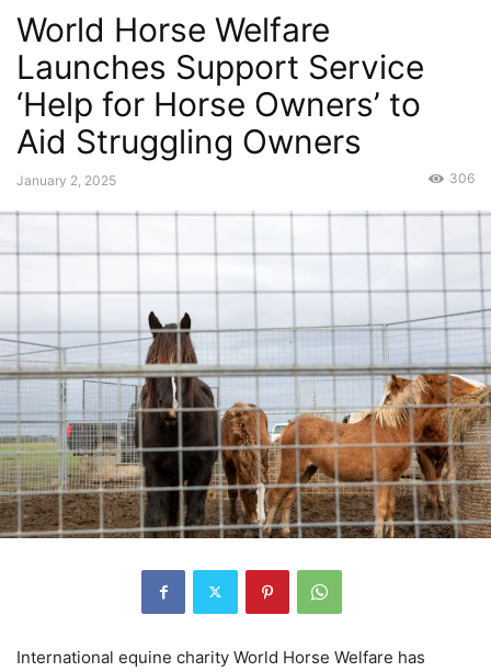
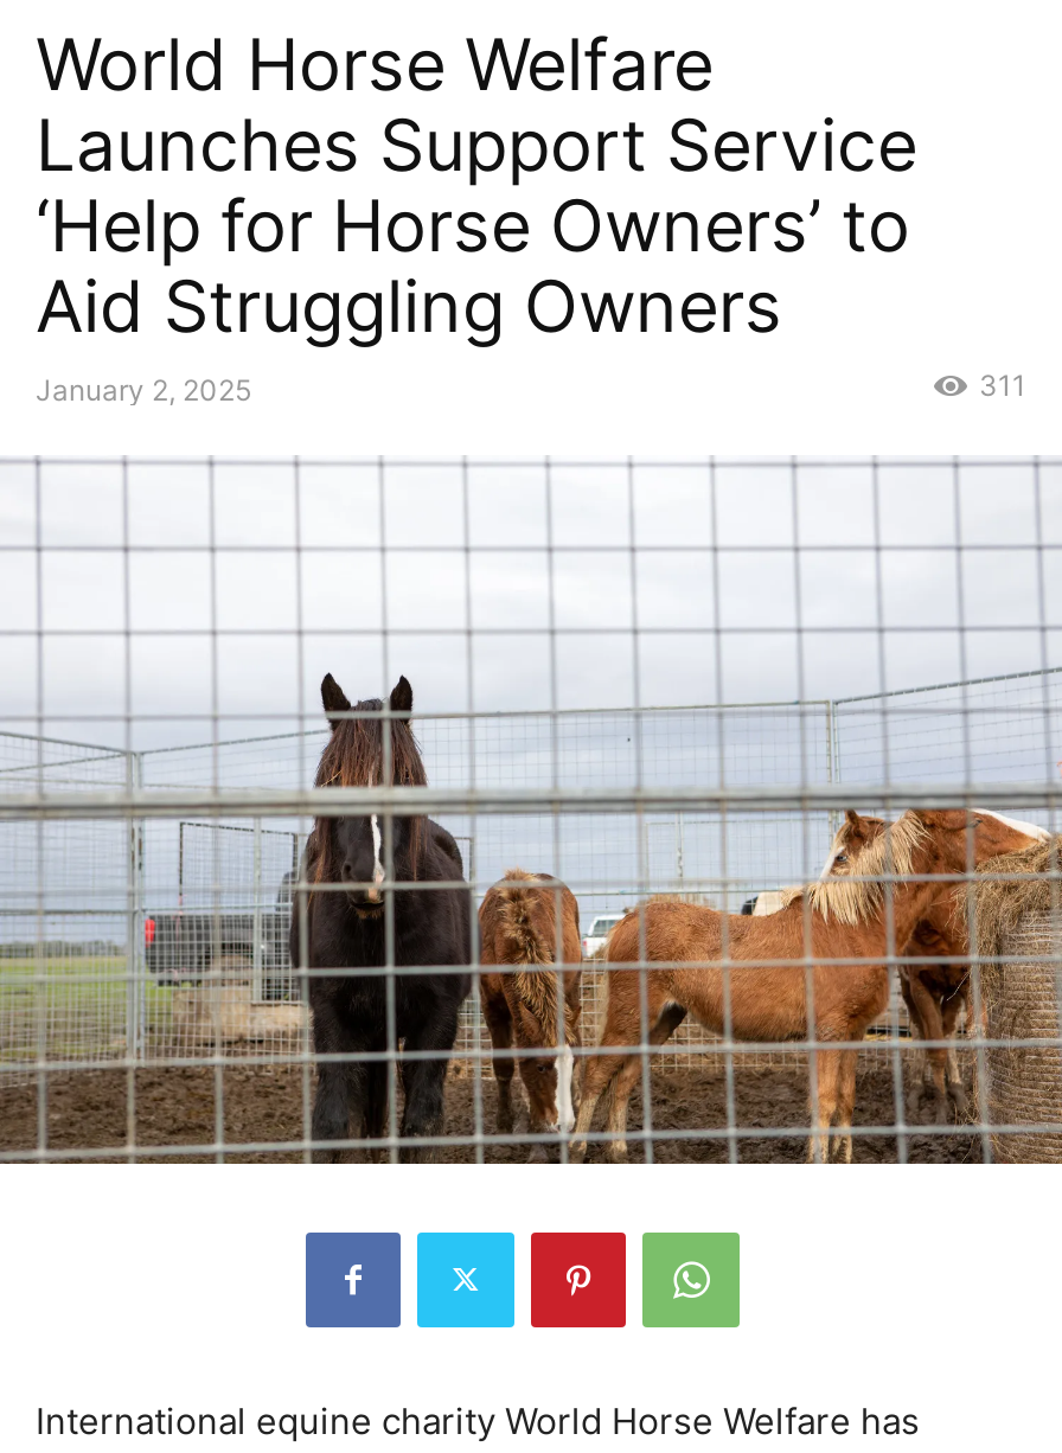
- 306
+ 311
